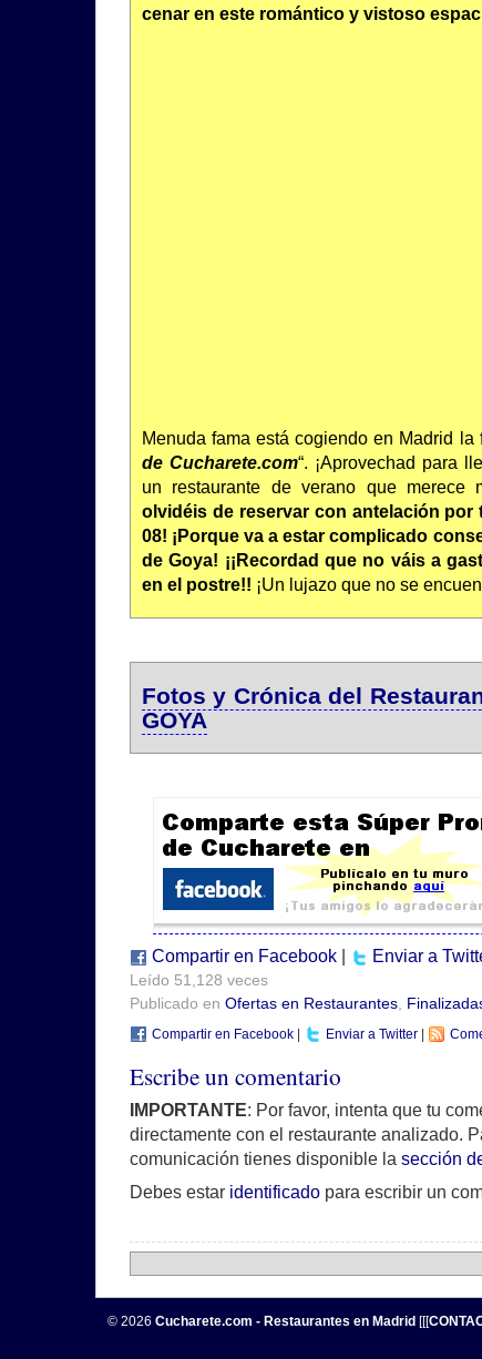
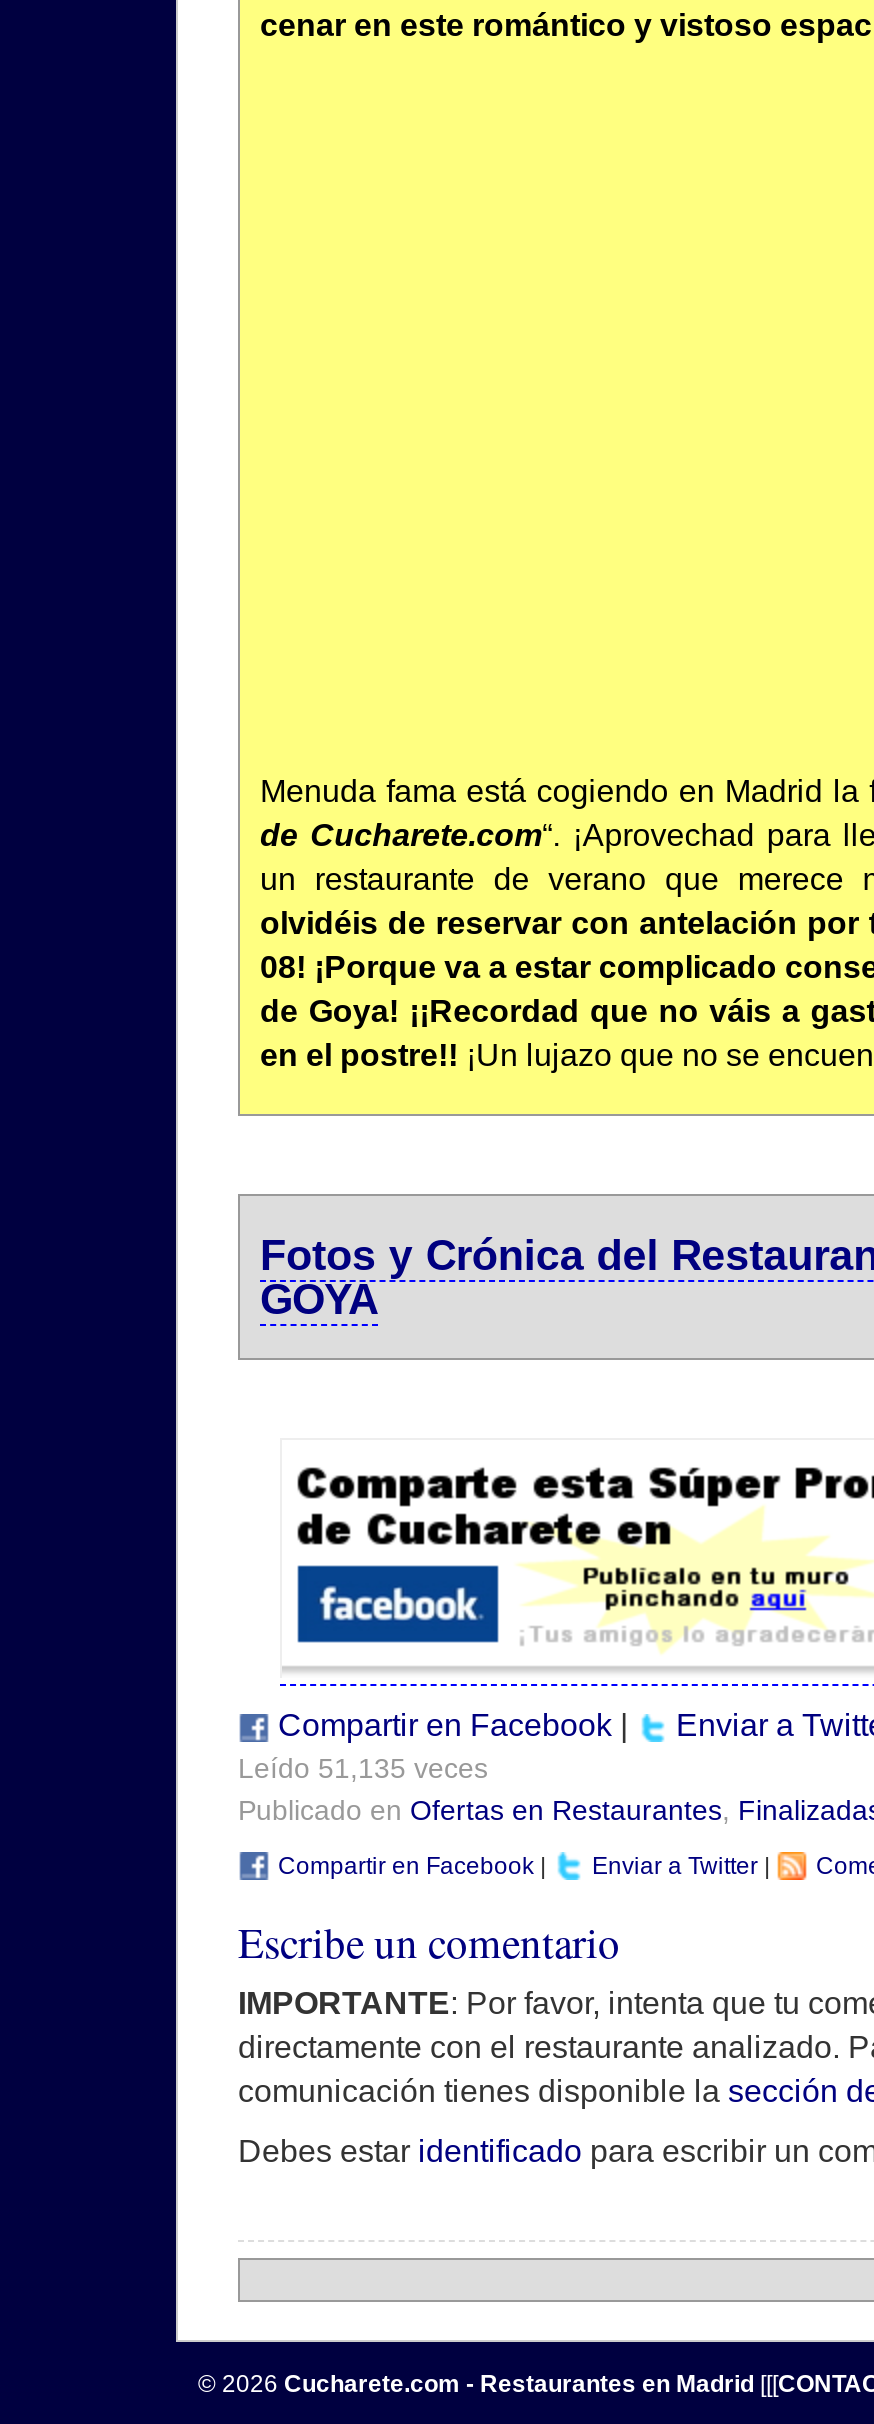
- Leído 51,128 veces
+ Leído 51,135 veces
